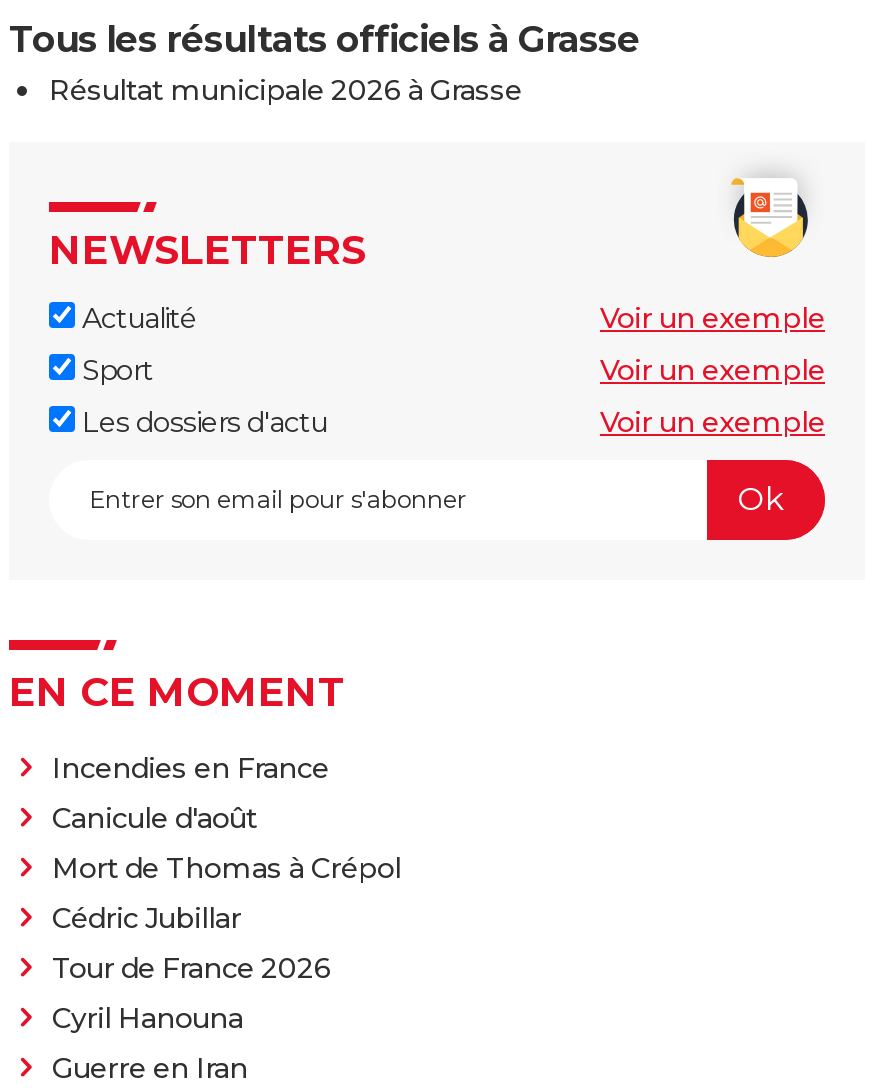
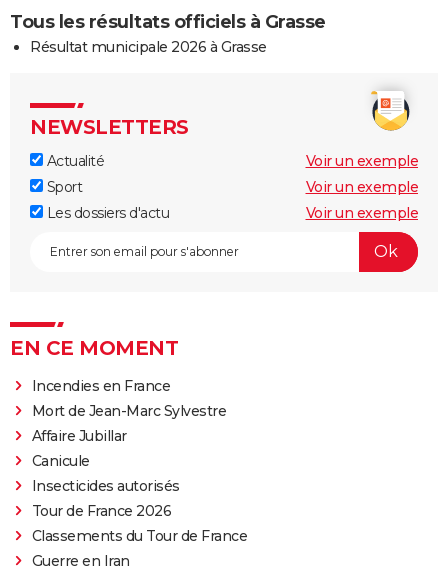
- Canicule d'août
- Mort de Thomas à Crépol
- Cédric Jubillar
+ Mort de Jean-Marc Sylvestre
+ Affaire Jubillar
+ Canicule
+ Insecticides autorisés

- Cyril Hanouna
+ Classements du Tour de France
